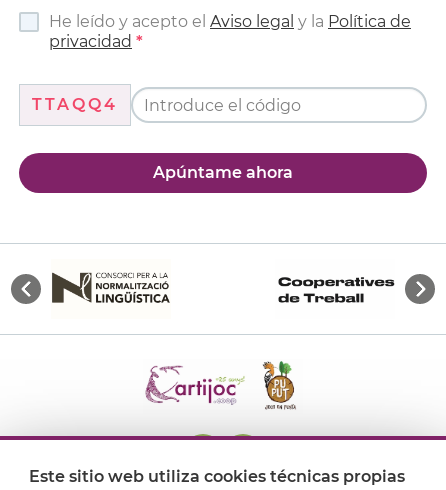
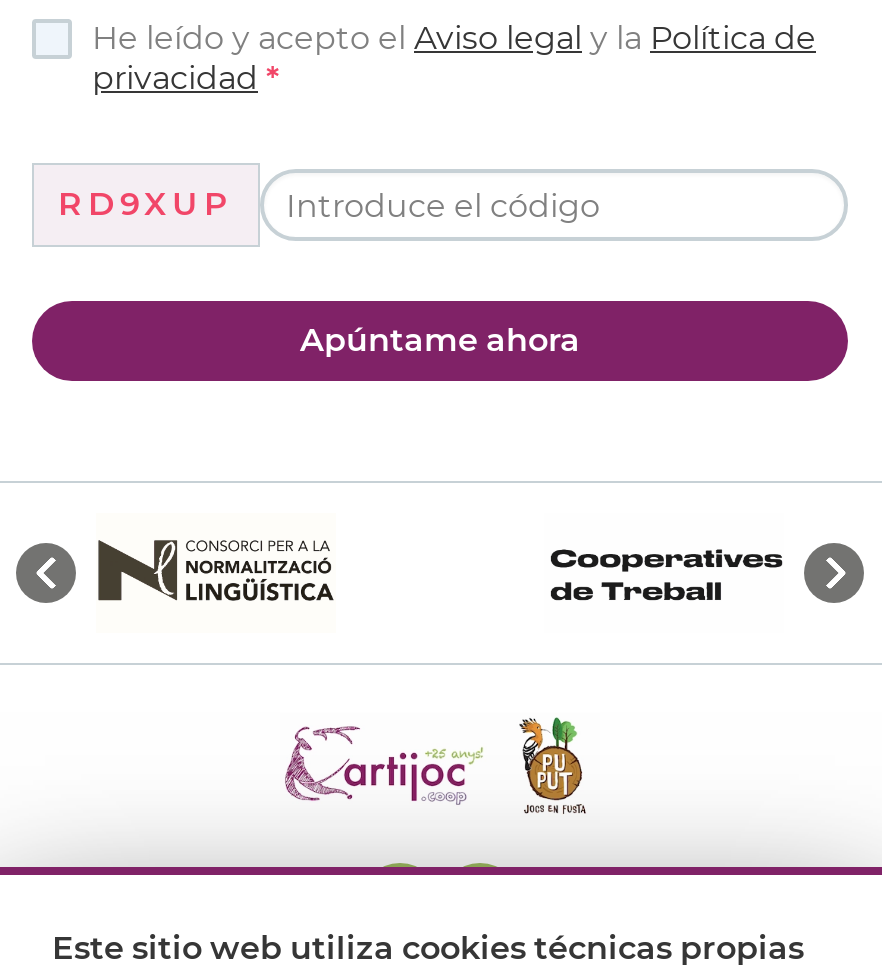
- TTAQQ4
+ RD9XUP
